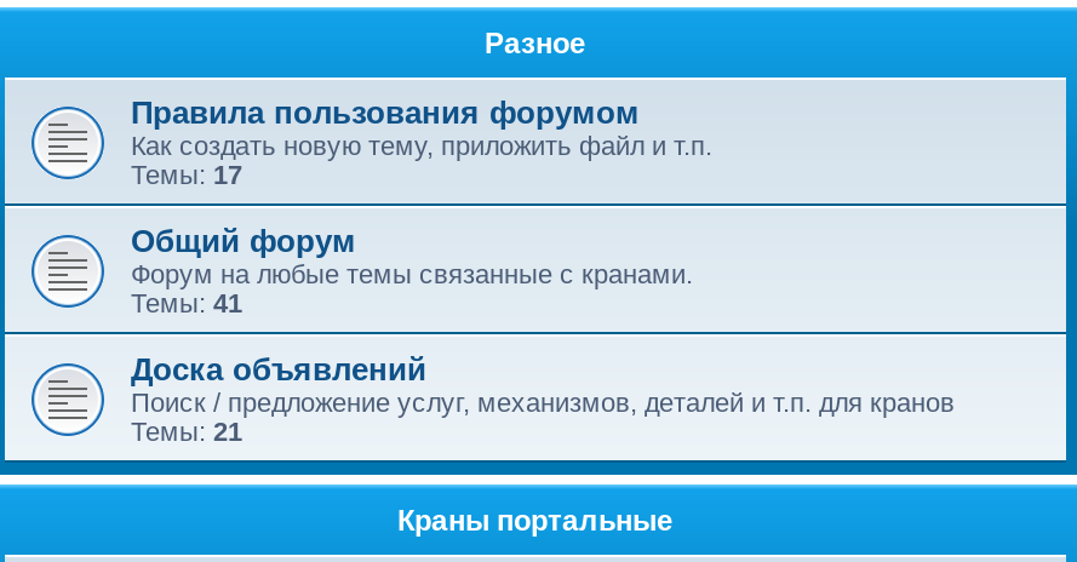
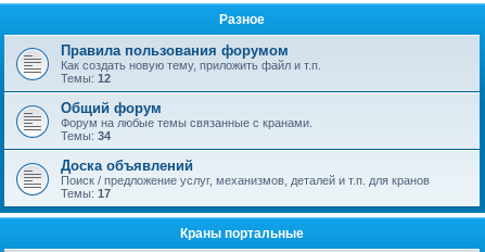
- Темы: 17
+ Темы: 12

- Темы: 41
+ Темы: 34

- Темы: 21
+ Темы: 17
